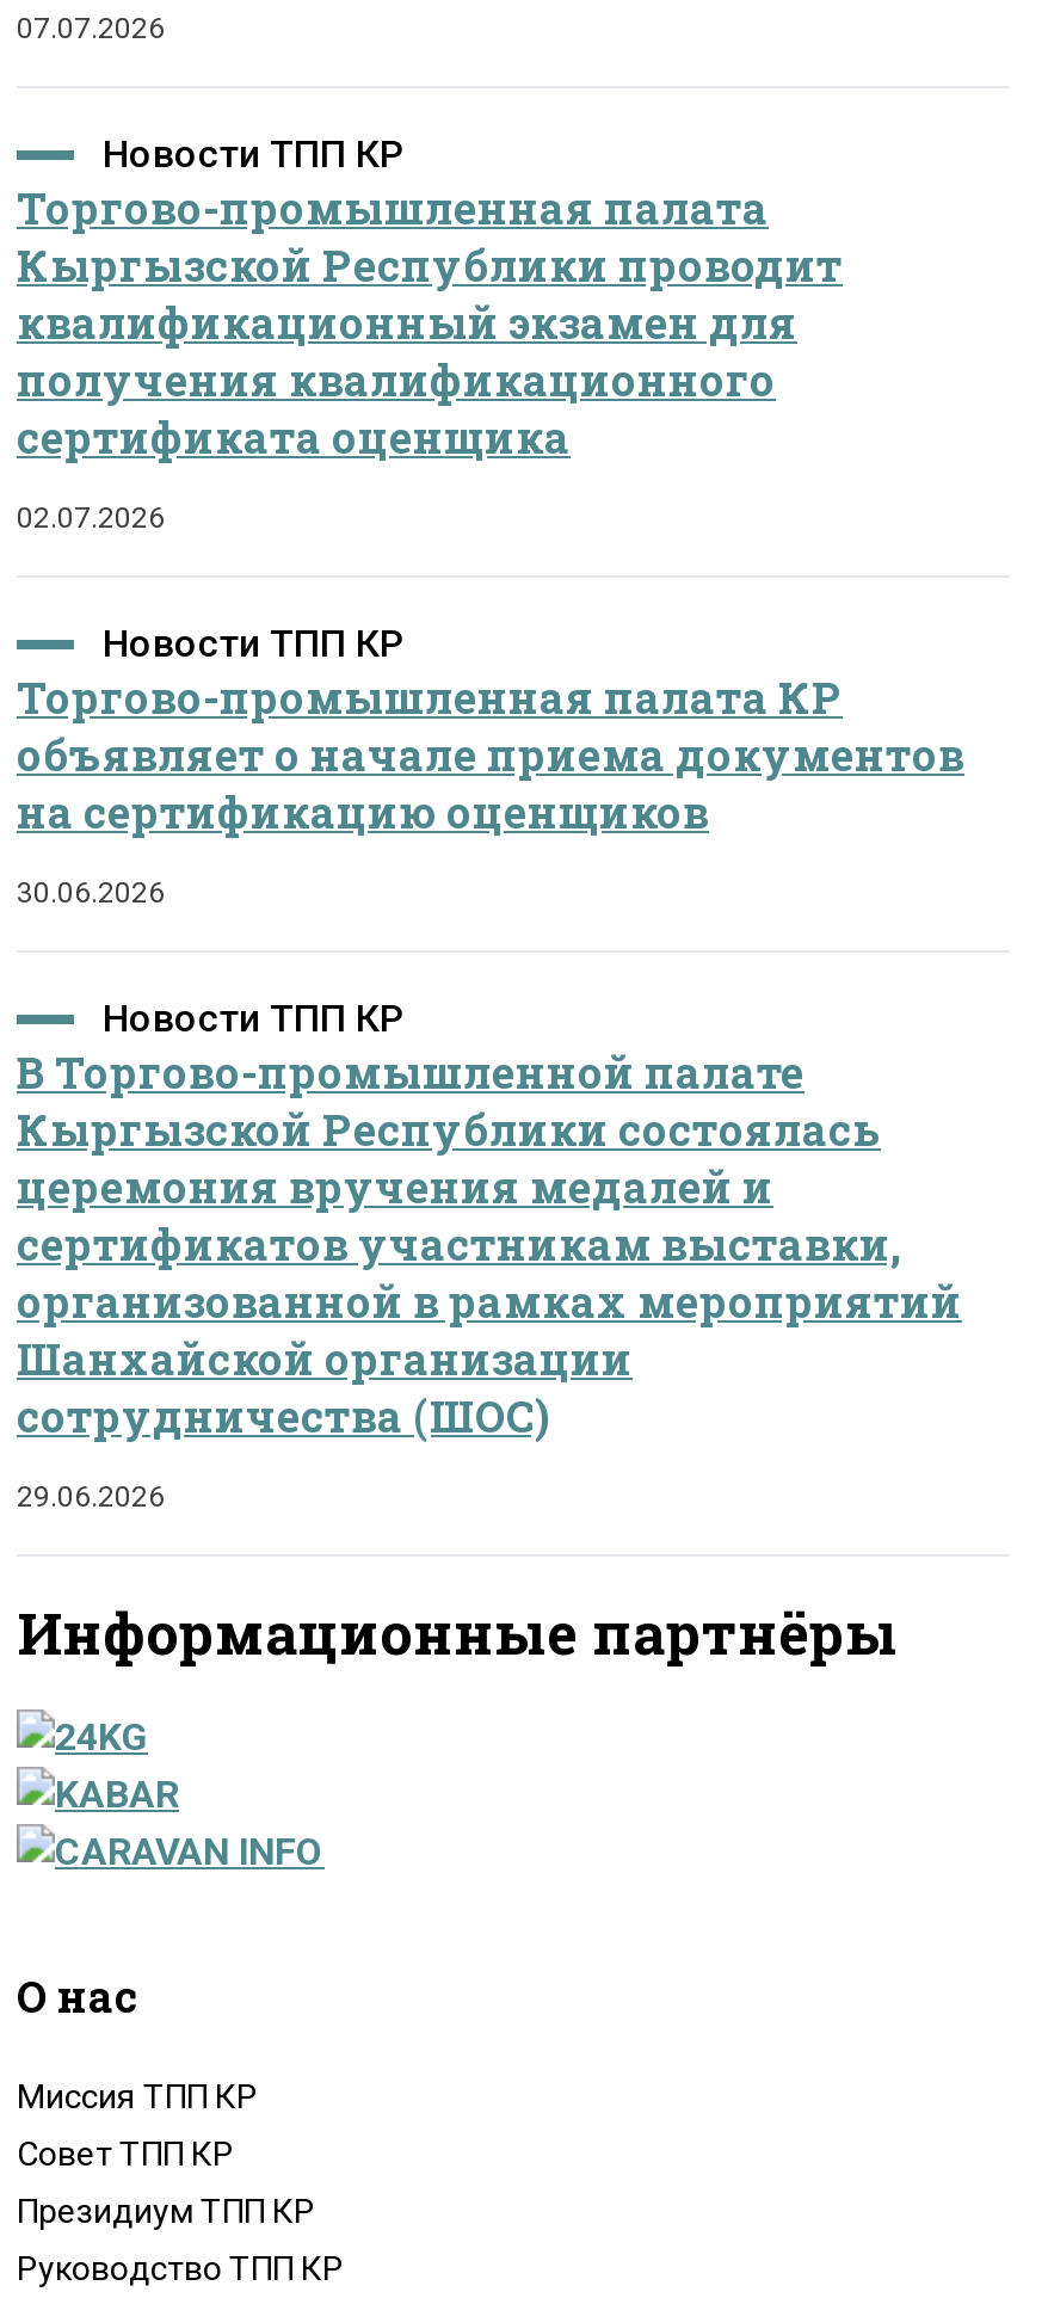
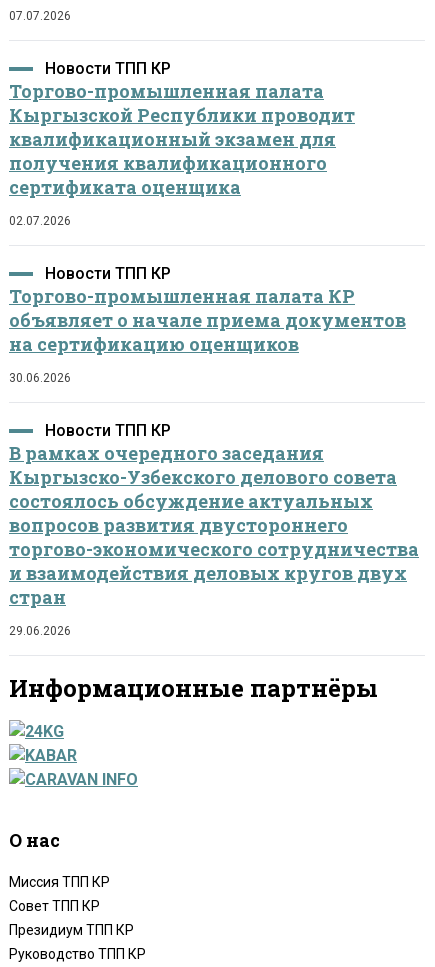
- В Торгово-промышленной палате
- Кыргызской Республики состоялась
- церемония вручения медалей и
- сертификатов участникам выставки,
- организованной в рамках мероприятий
- Шанхайской организации
- сотрудничества (ШОС)
+ В рамках очередного заседания
+ Кыргызско-Узбекского делового совета
+ состоялось обсуждение актуальных
+ вопросов развития двустороннего
+ торгово-экономического сотрудничества
+ и взаимодействия деловых кругов двух
+ стран
